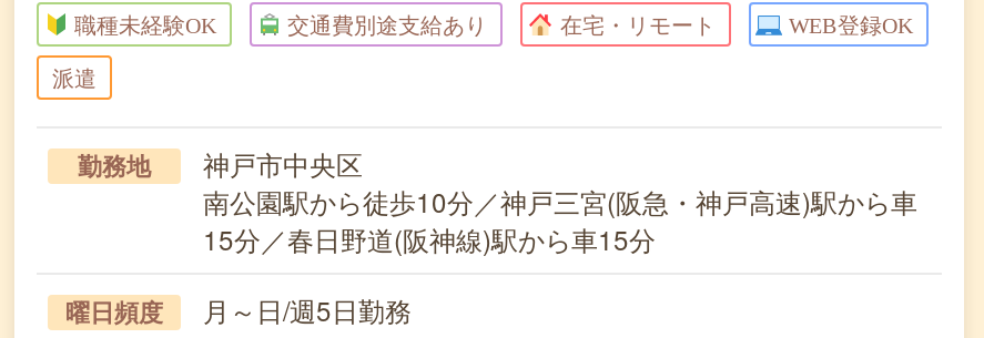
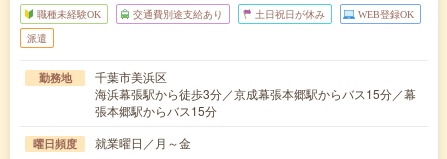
- 在宅・リモート
+ 土日祝日が休み

- 神戸市中央区
- 南公園駅から徒歩10分／神戸三宮(阪急・神戸高速)駅から車
- 15分／春日野道(阪神線)駅から車15分
+ 千葉市美浜区
+ 海浜幕張駅から徒歩3分／京成幕張本郷駅からバス15分／幕
+ 張本郷駅からバス15分

- 月～日/週5日勤務
+ 就業曜日／月～金
